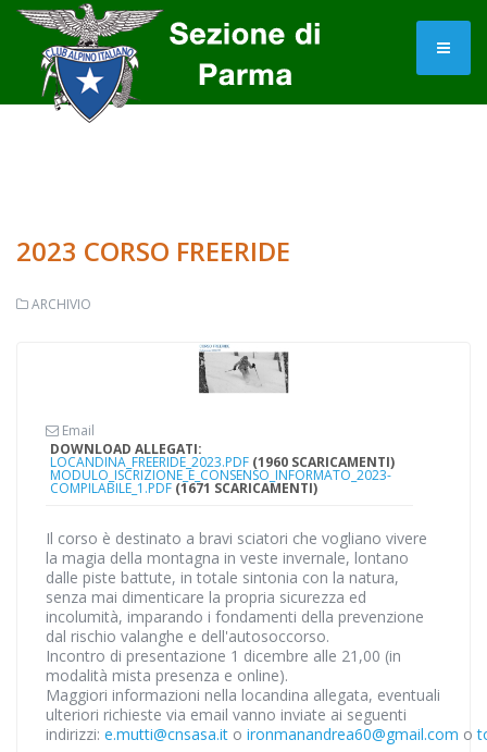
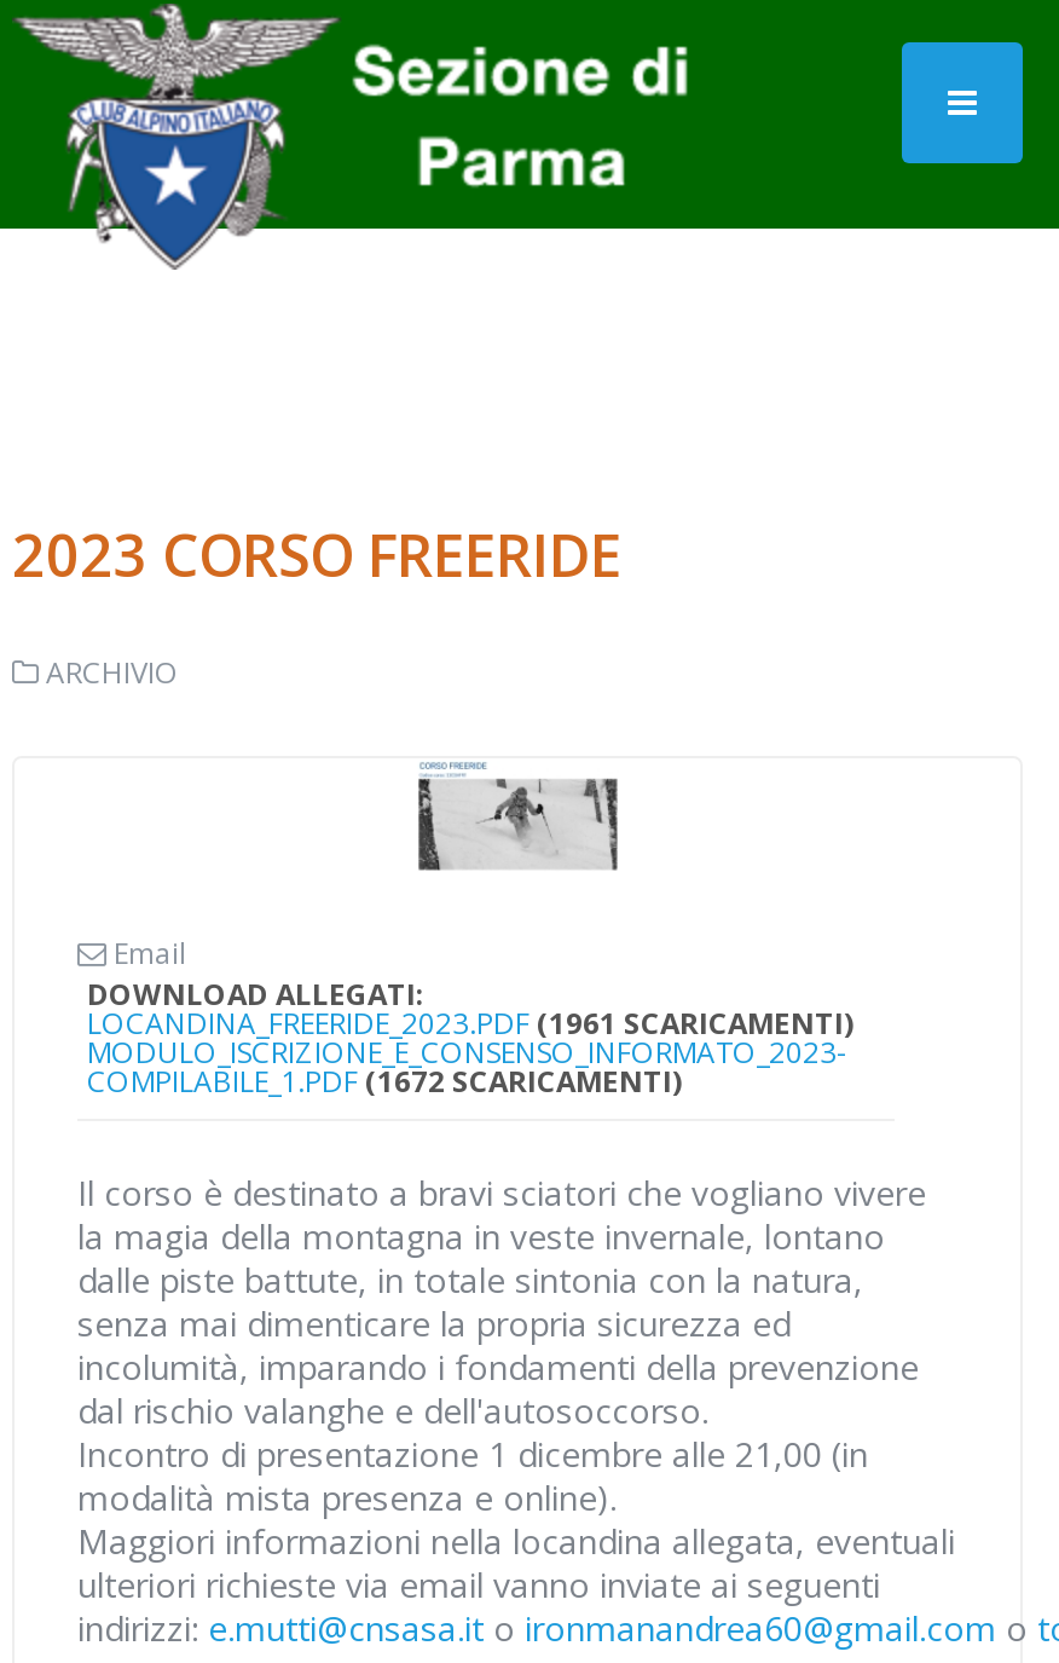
- LOCANDINA_FREERIDE_2023.PDF (1960 SCARICAMENTI)
+ LOCANDINA_FREERIDE_2023.PDF (1961 SCARICAMENTI)

- COMPILABILE_1.PDF (1671 SCARICAMENTI)
+ COMPILABILE_1.PDF (1672 SCARICAMENTI)
